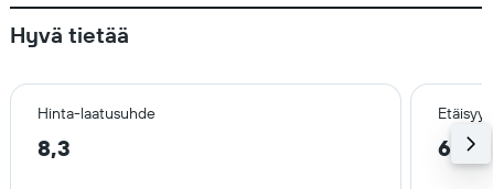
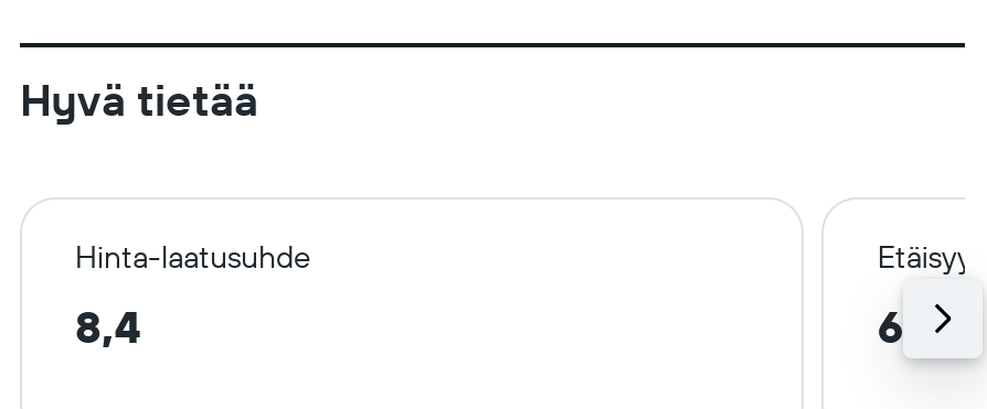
- 8,3
+ 8,4
